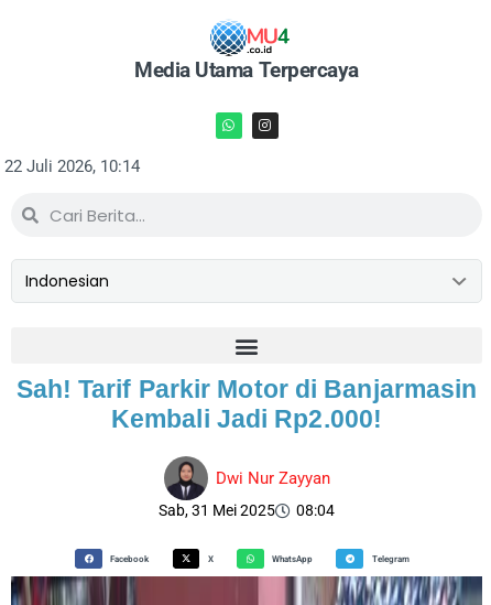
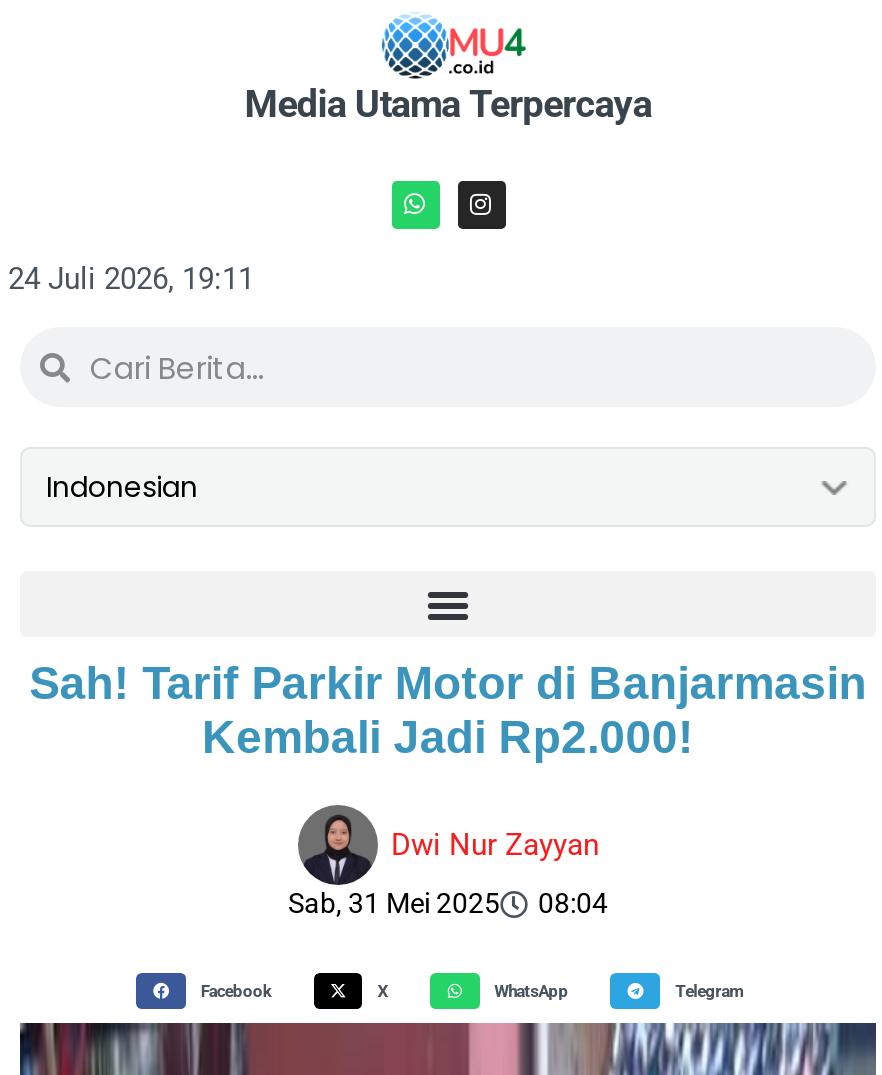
- 22 Juli 2026, 10:14
+ 24 Juli 2026, 19:11
